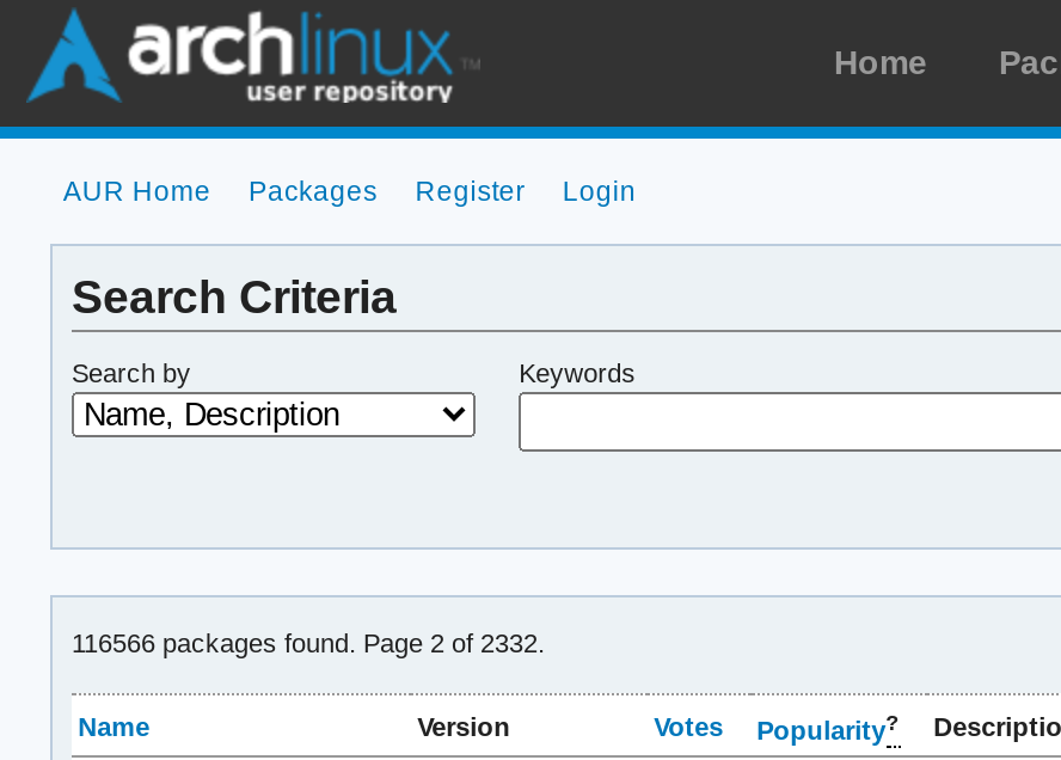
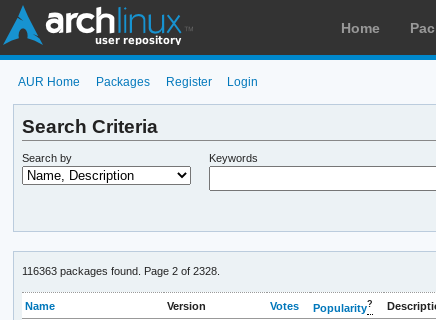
- 116566 packages found. Page 2 of 2332.
+ 116363 packages found. Page 2 of 2328.
